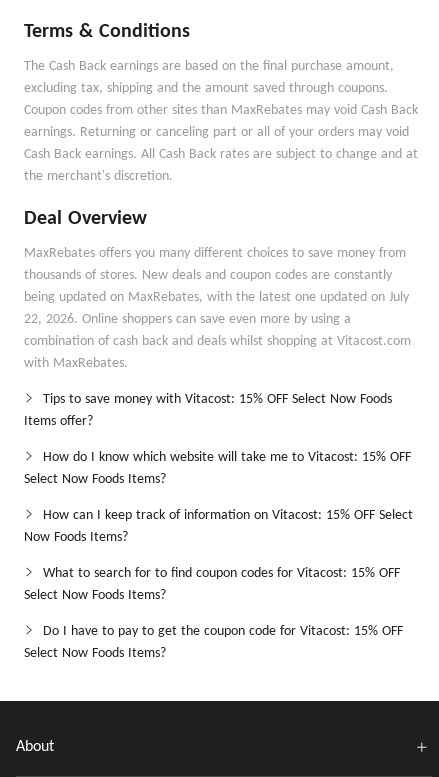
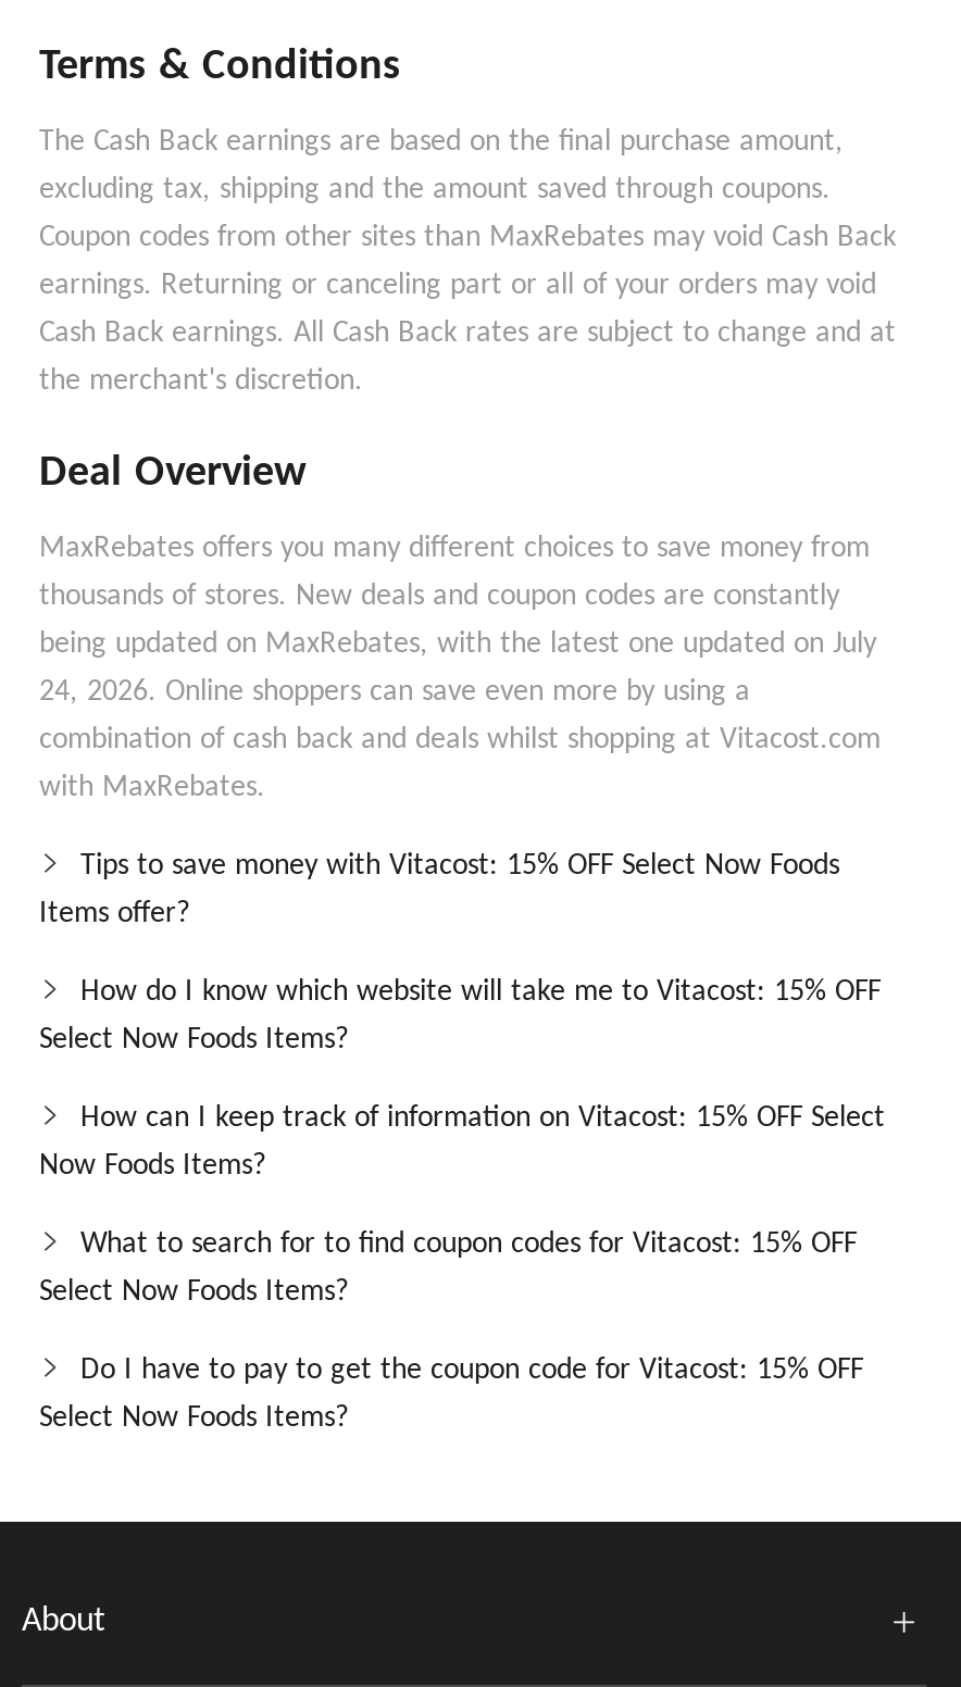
- 22, 2026. Online shoppers can save even more by using a
+ 24, 2026. Online shoppers can save even more by using a
